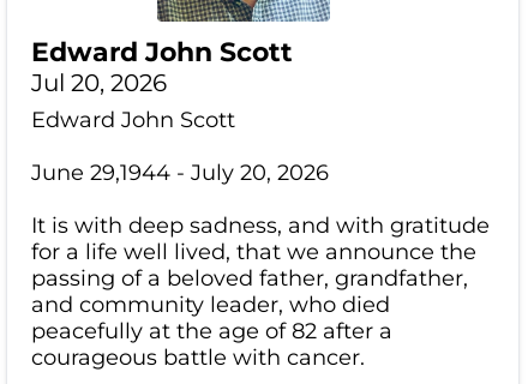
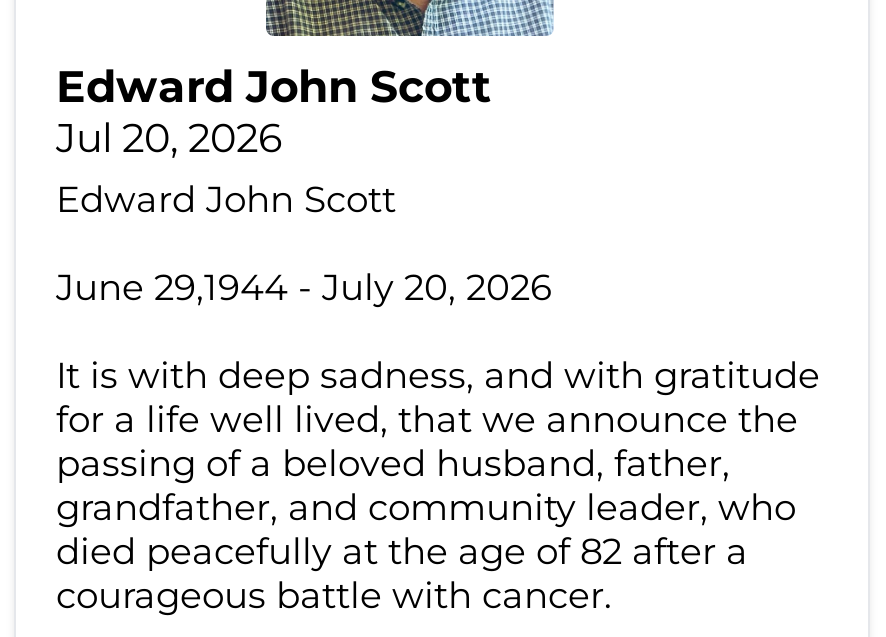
- passing of a beloved father, grandfather,
- and community leader, who died
- peacefully at the age of 82 after a
+ passing of a beloved husband, father,
+ grandfather, and community leader, who
+ died peacefully at the age of 82 after a
